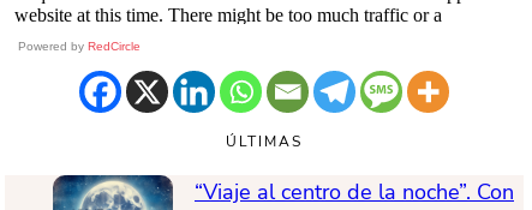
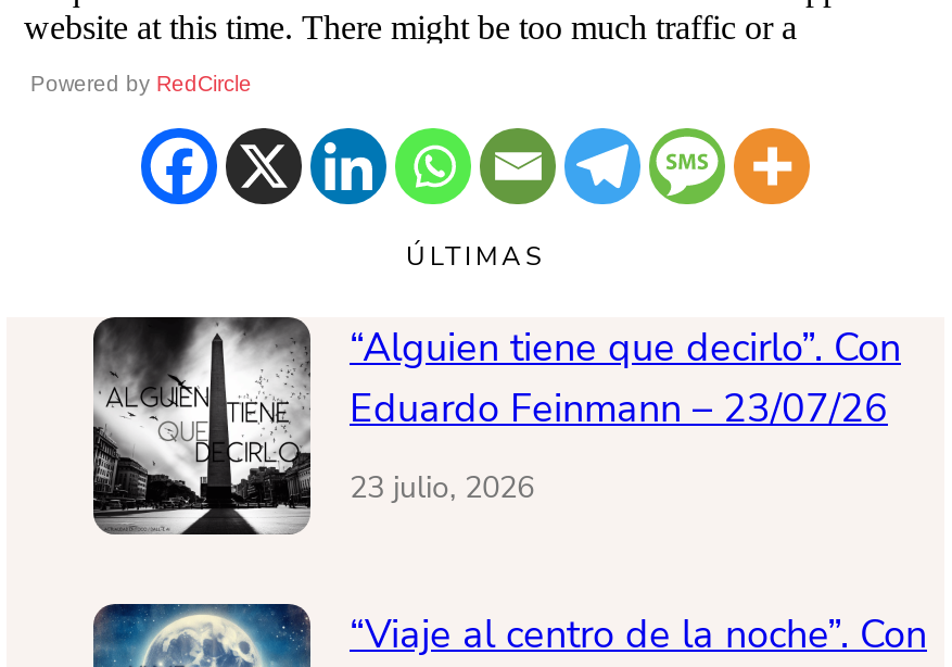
+ [image]
+ “Alguien tiene que decirlo”. Con
+ Eduardo Feinmann – 23/07/26
+ 23 julio, 2026
